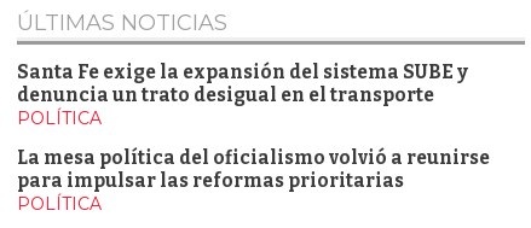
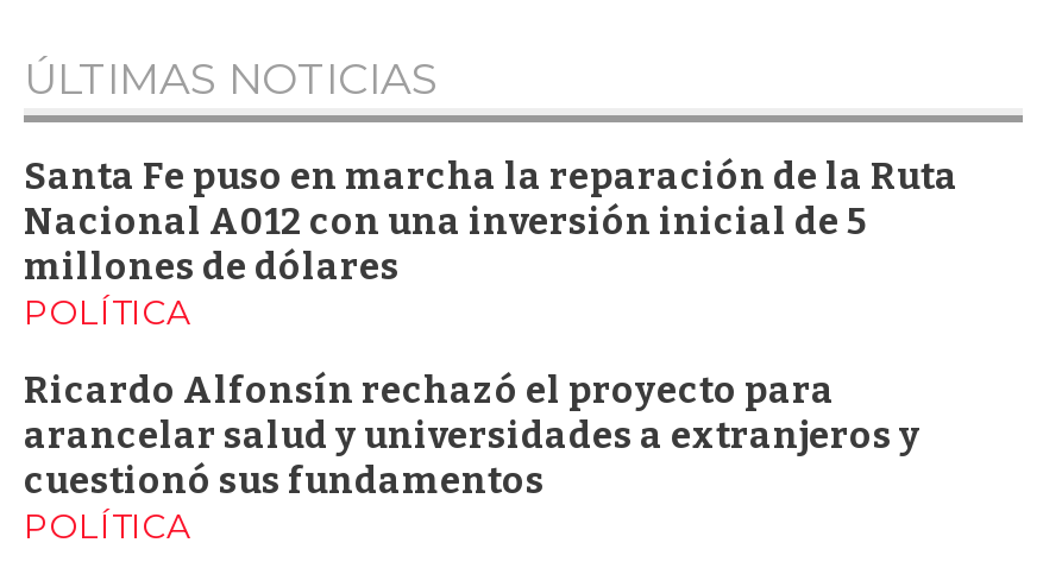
- Santa Fe exige la expansión del sistema SUBE y
- denuncia un trato desigual en el transporte
+ Santa Fe puso en marcha la reparación de la Ruta
+ Nacional A012 con una inversión inicial de 5
+ millones de dólares

- La mesa política del oficialismo volvió a reunirse
- para impulsar las reformas prioritarias
+ Ricardo Alfonsín rechazó el proyecto para
+ arancelar salud y universidades a extranjeros y
+ cuestionó sus fundamentos
